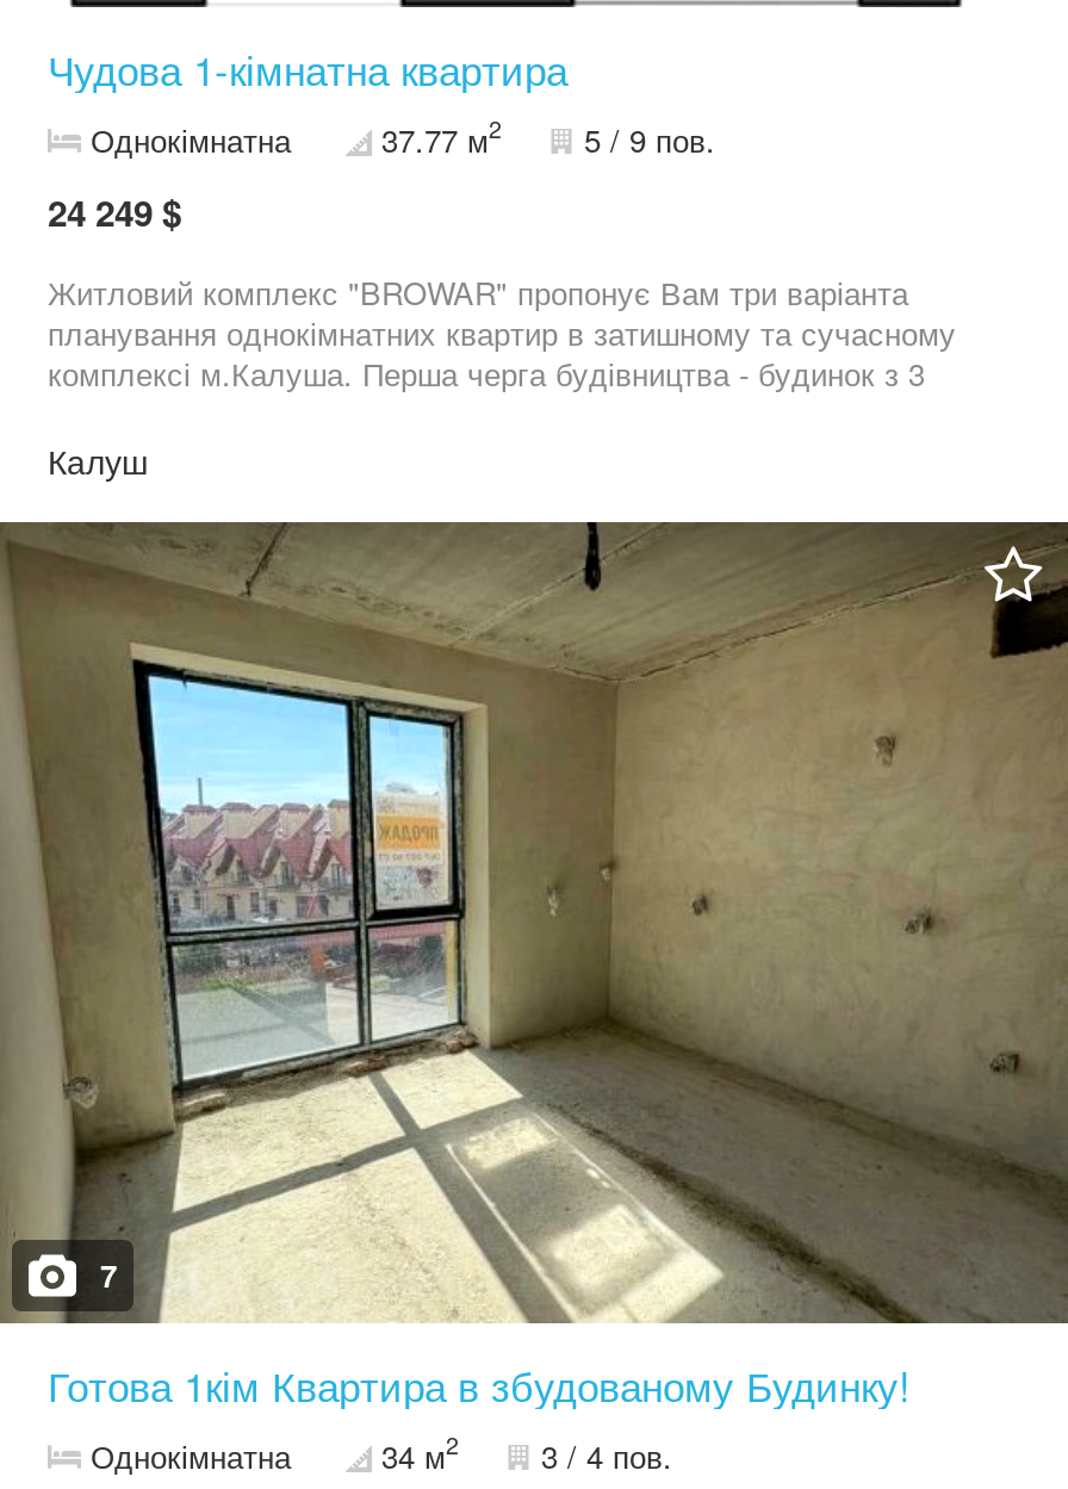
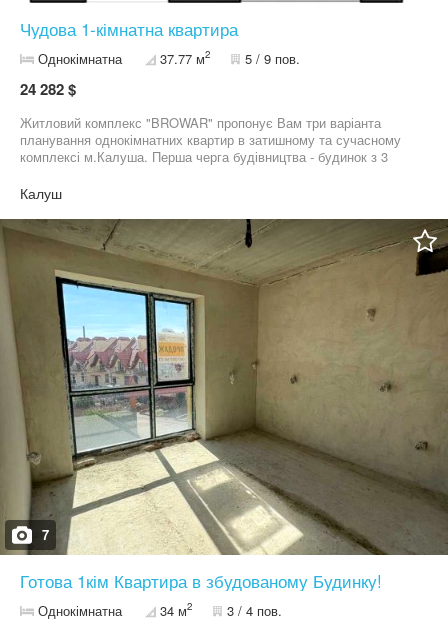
- 24 249 $
+ 24 282 $
